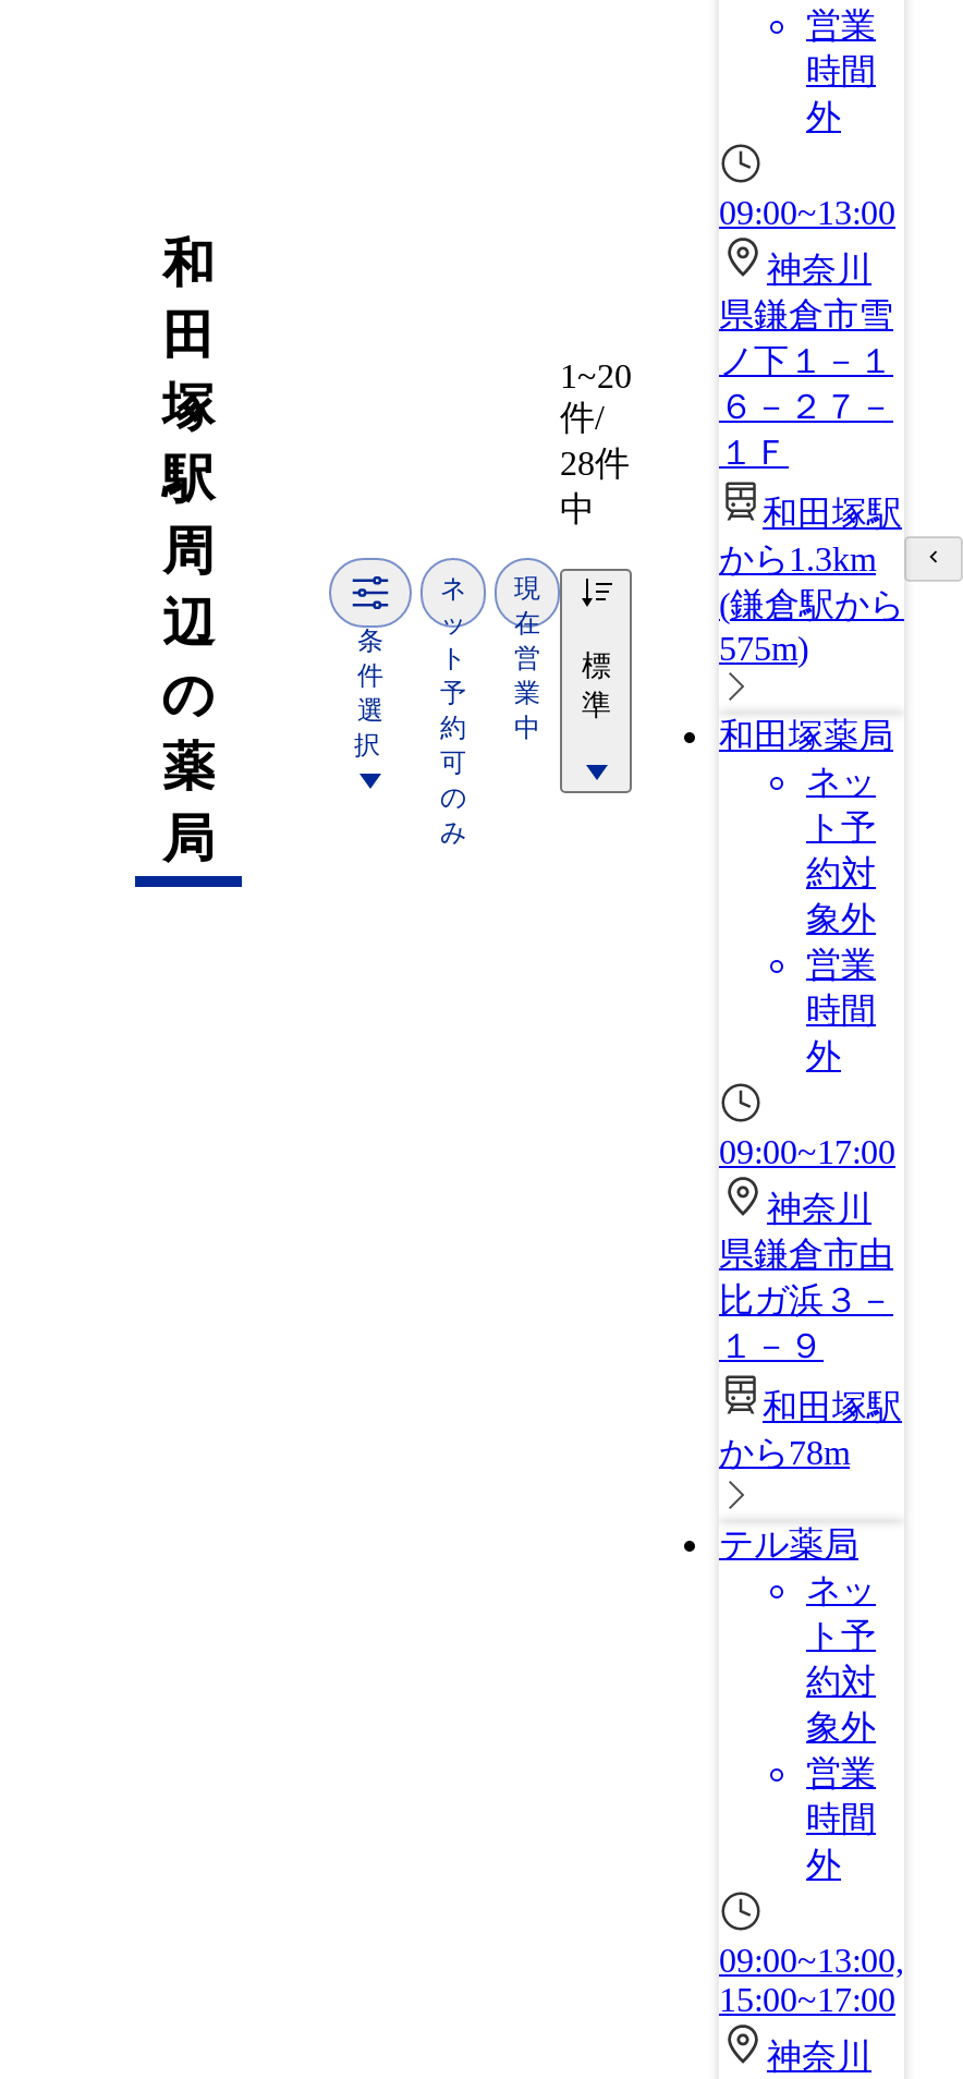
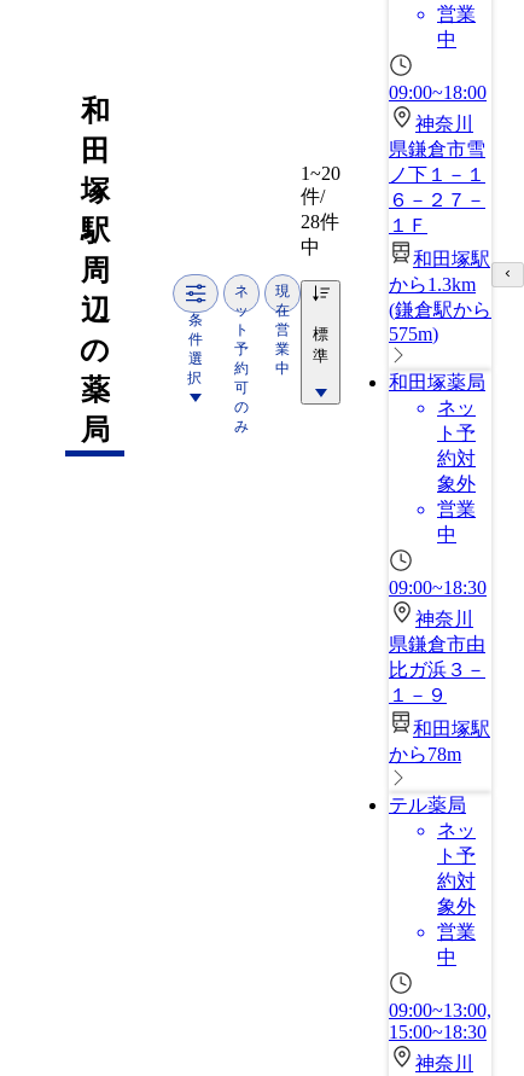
- 時間
- 外
+ 中

- 09:00~13:00
+ 09:00~18:00

- 時間
- 外
+ 中

- 09:00~17:00
+ 09:00~18:30

- 時間
- 外
+ 中

- 15:00~17:00
+ 15:00~18:30
